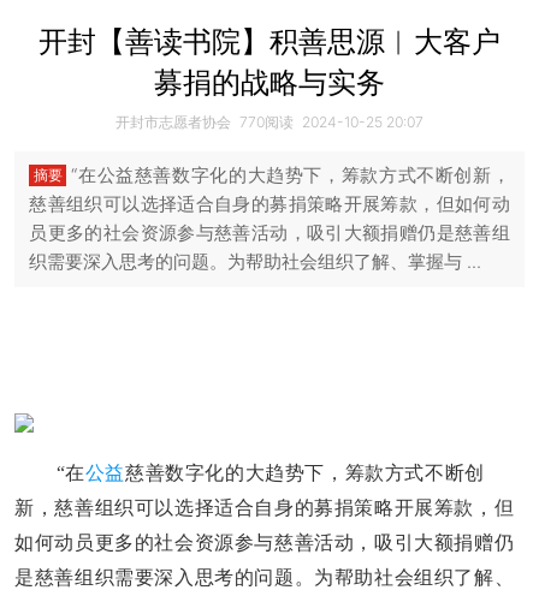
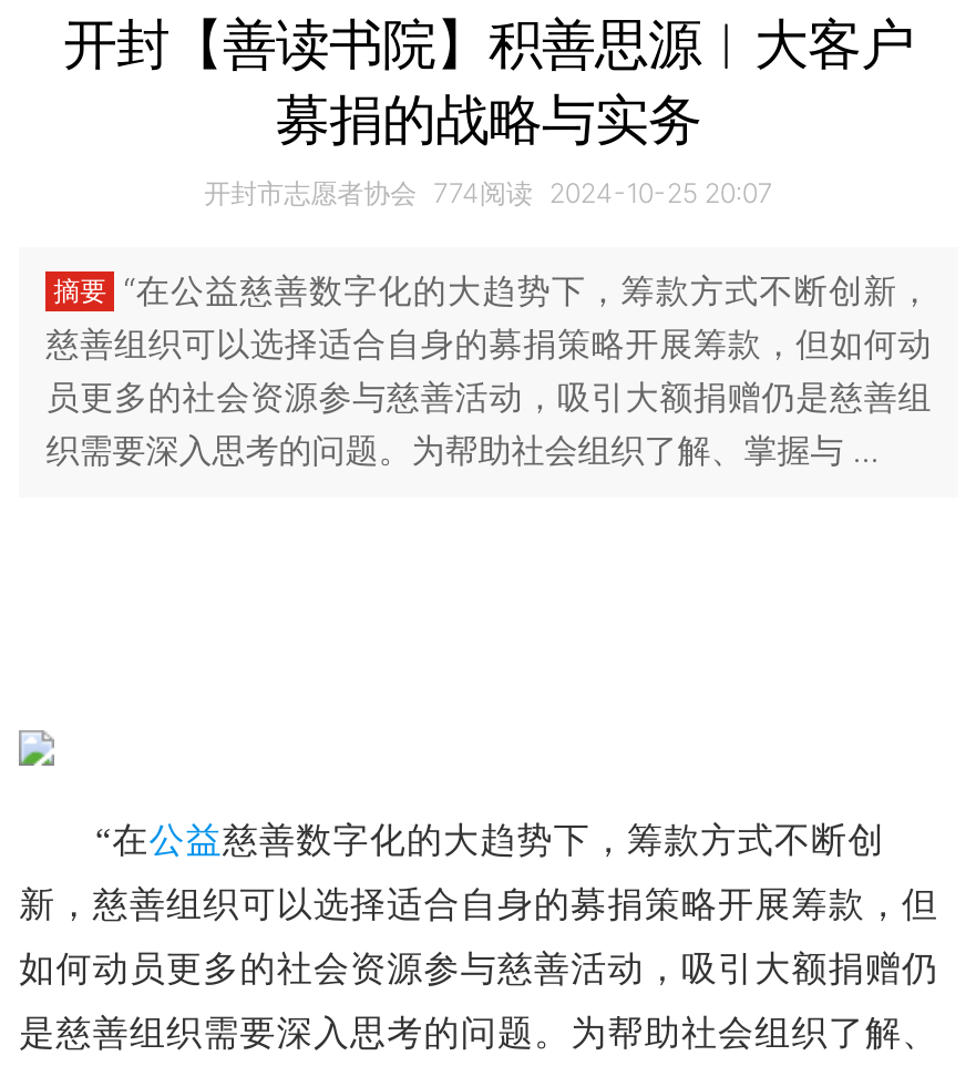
- 开封市志愿者协会 770阅读 2024-10-25 20:07
+ 开封市志愿者协会 774阅读 2024-10-25 20:07
